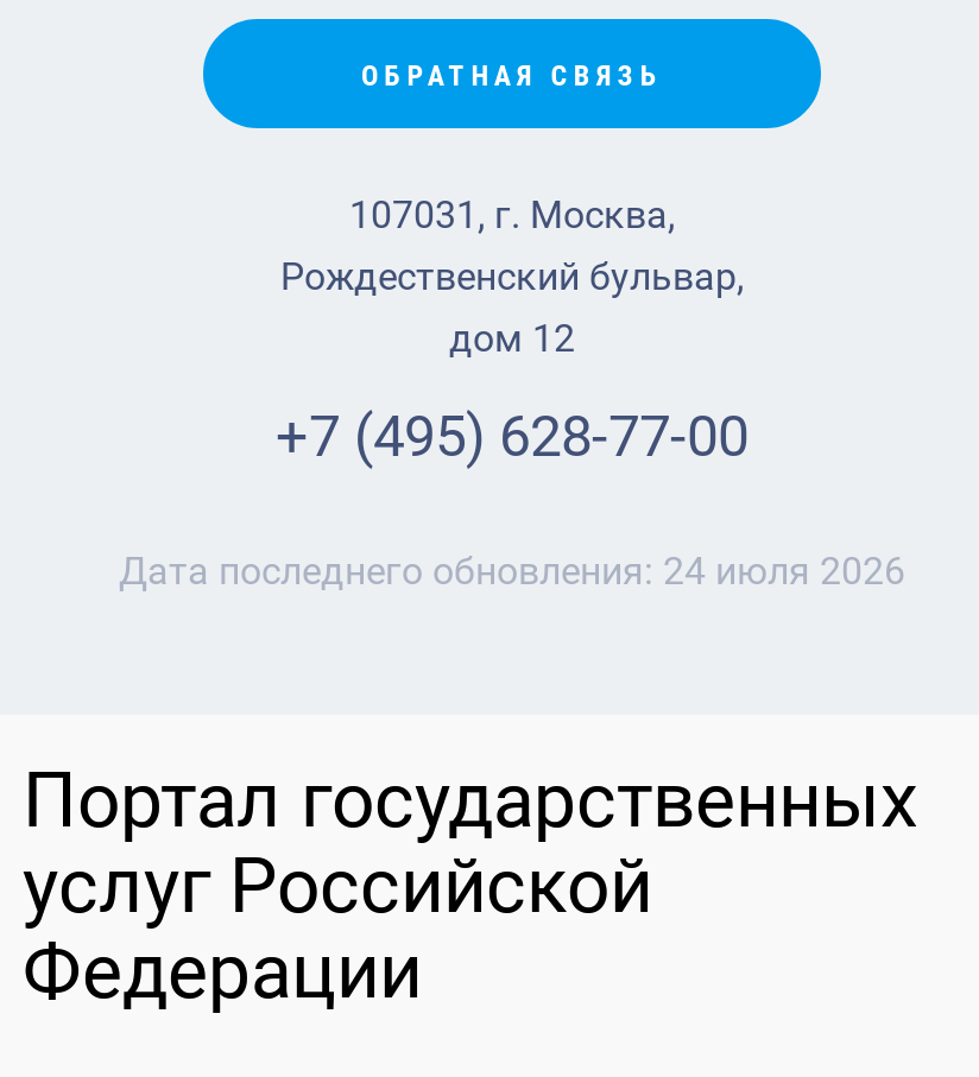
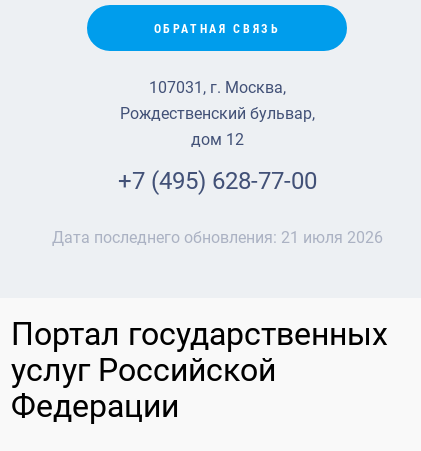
- Дата последнего обновления: 24 июля 2026
+ Дата последнего обновления: 21 июля 2026
